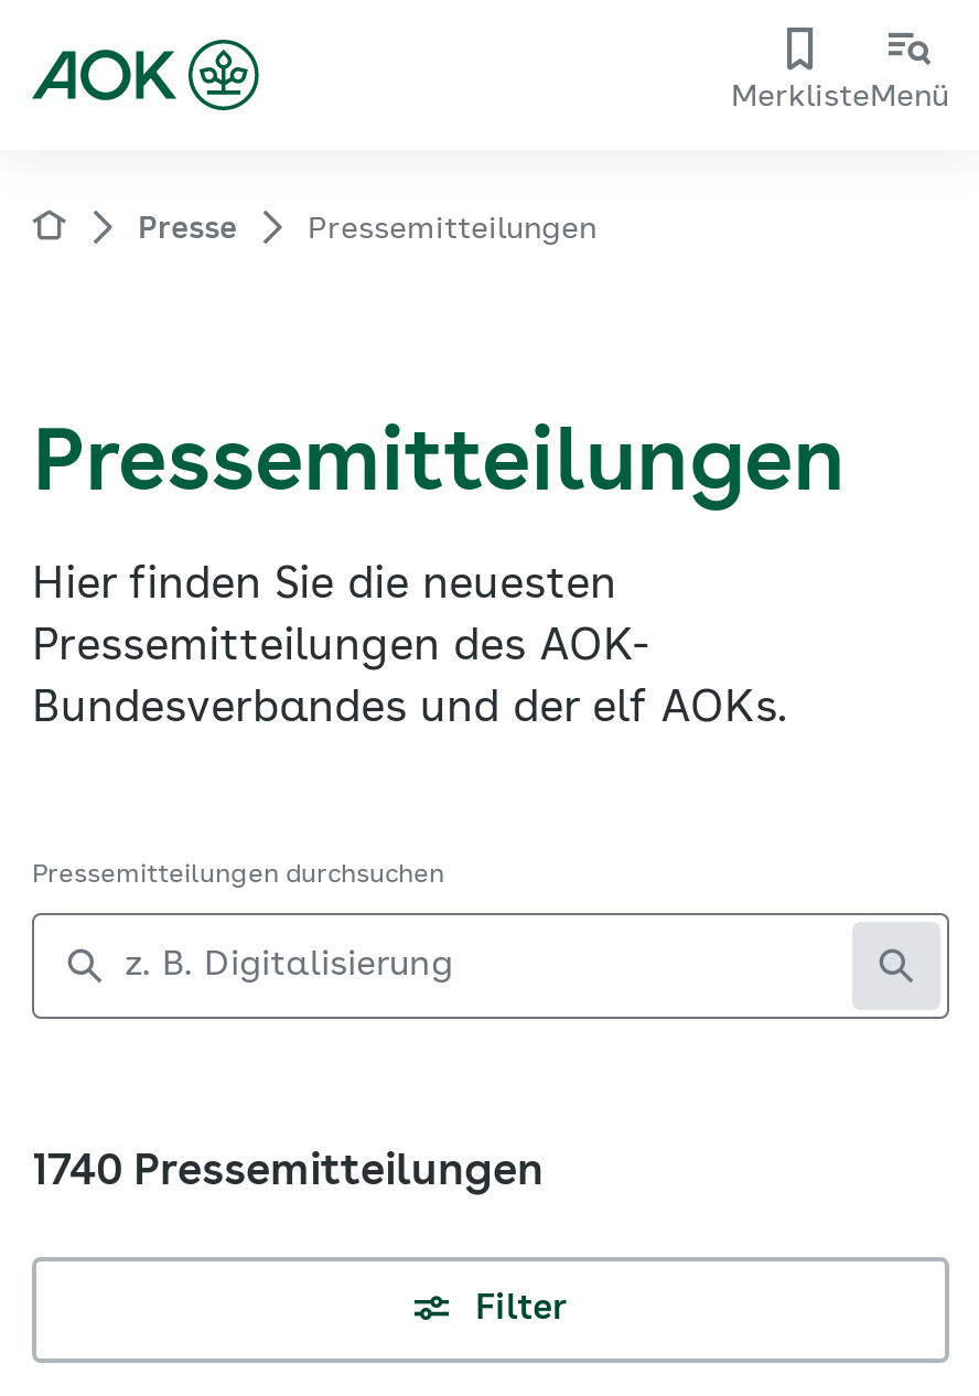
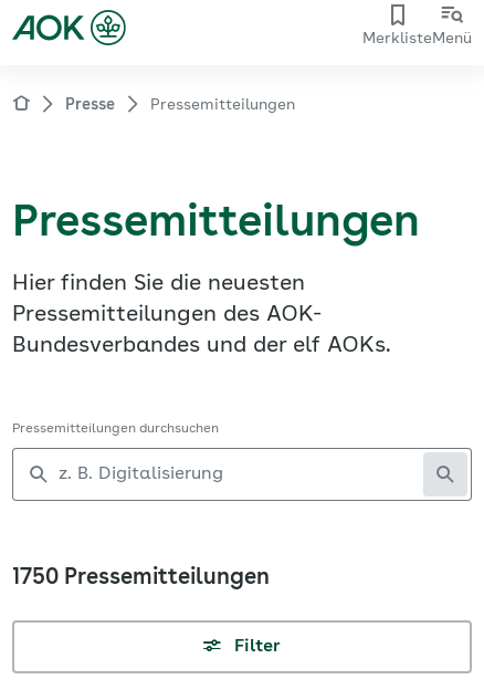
- 1740 Pressemitteilungen
+ 1750 Pressemitteilungen
